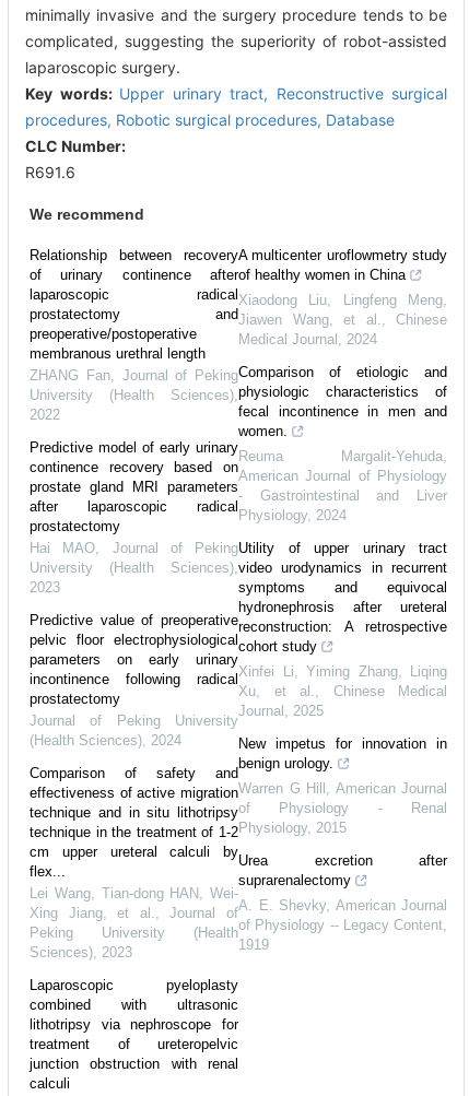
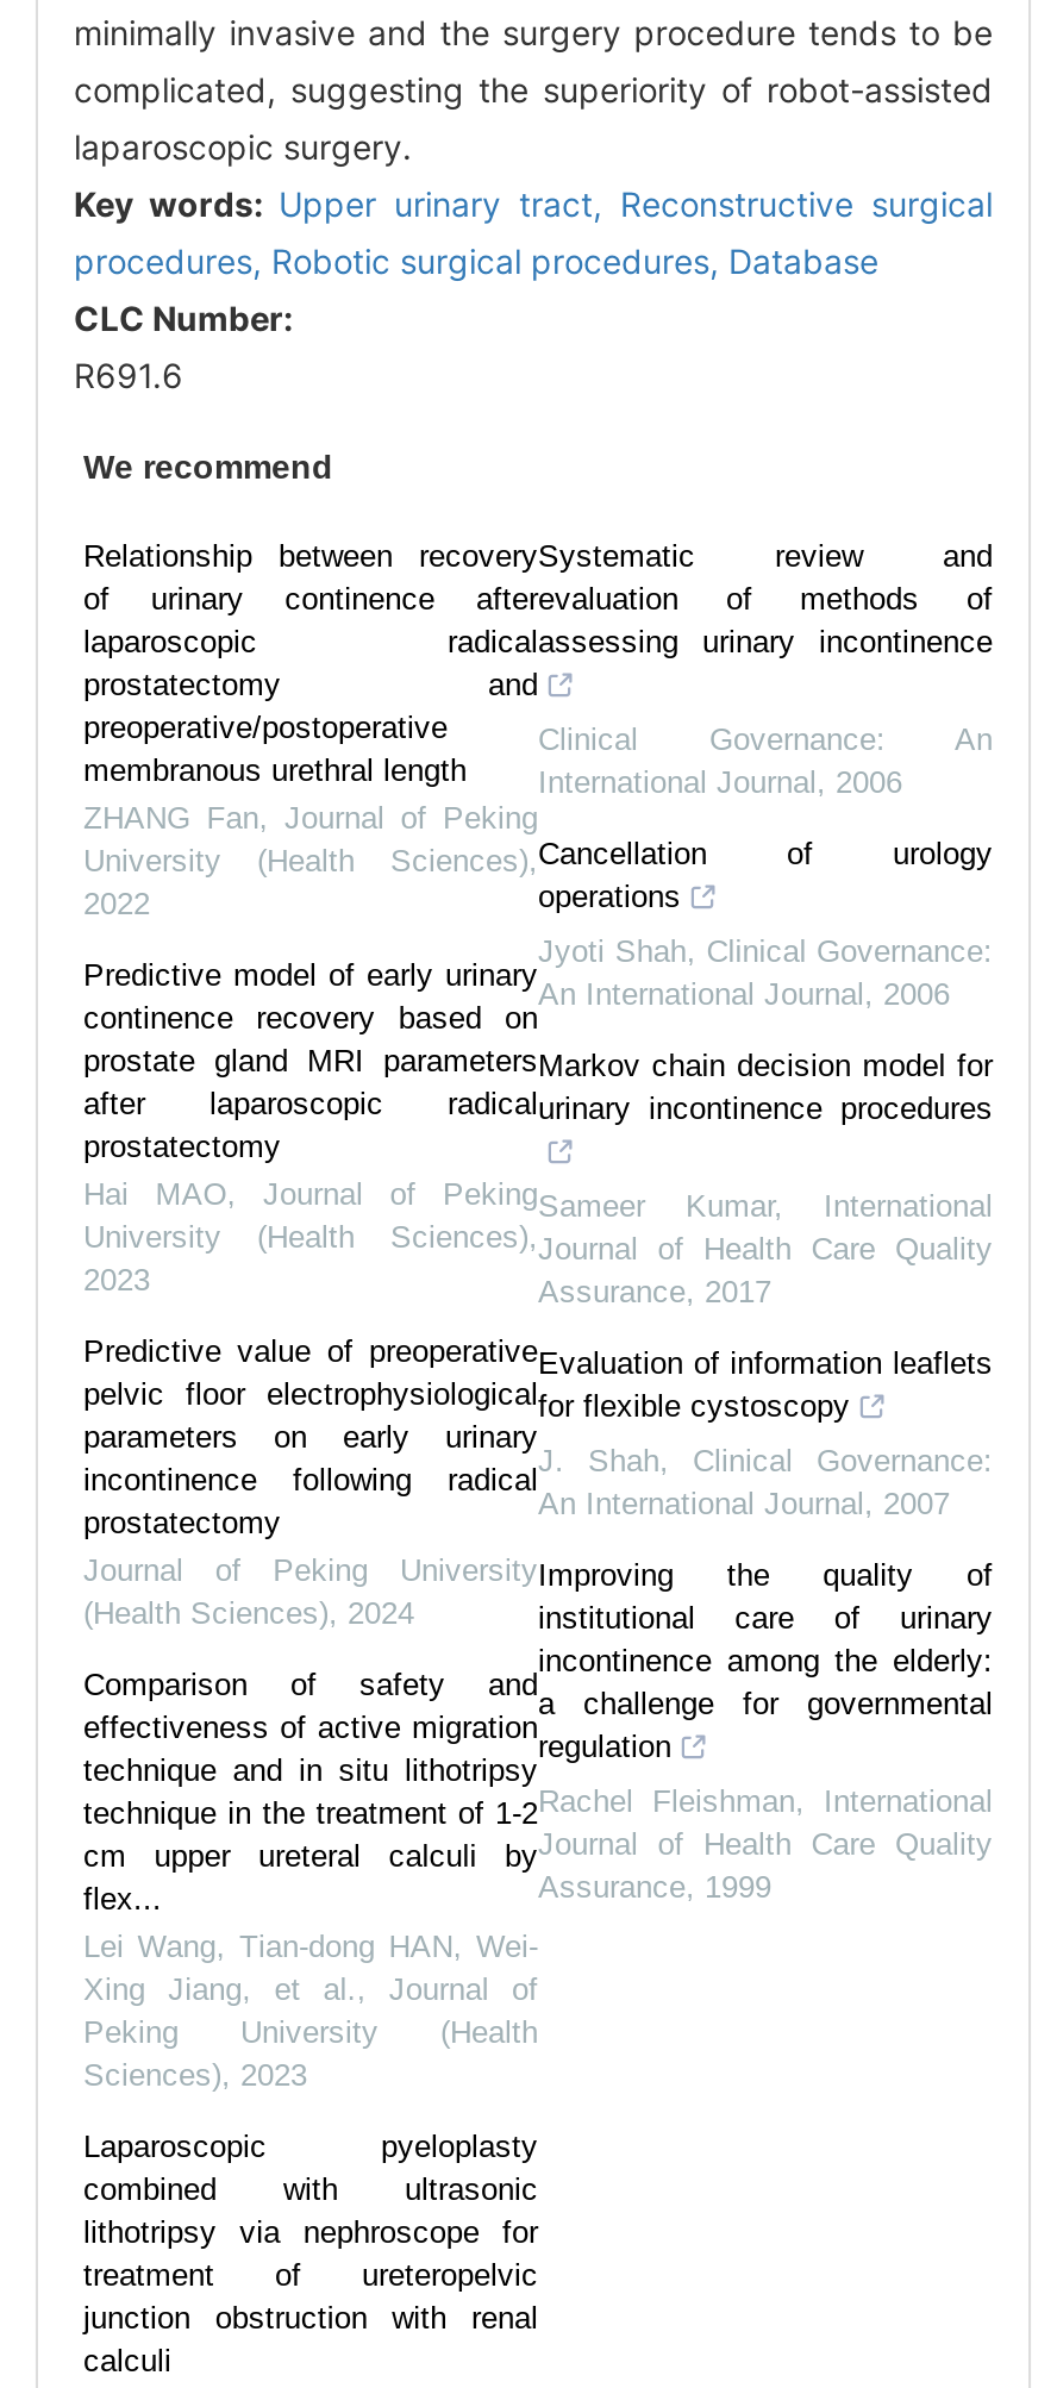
- A multicenter uroflowmetry study
- of healthy women in China
+ Systematic review and
+ evaluation of methods of
+ assessing urinary incontinence

- Xiaodong Liu, Lingfeng Meng,
- Jiawen Wang, et al., Chinese
- Medical Journal, 2024
+ Clinical Governance: An
+ International Journal, 2006

- Comparison of etiologic and
- physiologic characteristics of
- fecal incontinence in men and
- women.
+ Cancellation of urology
+ operations

- Reuma Margalit-Yehuda,
- American Journal of Physiology
- - Gastrointestinal and Liver
- Physiology, 2024
+ Jyoti Shah, Clinical Governance:
+ An International Journal, 2006

- Utility of upper urinary tract
- video urodynamics in recurrent
- symptoms and equivocal
- hydronephrosis after ureteral
- reconstruction: A retrospective
- cohort study
+ Markov chain decision model for
+ urinary incontinence procedures

- Xinfei Li, Yiming Zhang, Liqing
- Xu, et al., Chinese Medical
- Journal, 2025
+ Sameer Kumar, International
+ Journal of Health Care Quality
+ Assurance, 2017

- New impetus for innovation in
- benign urology.
+ Evaluation of information leaflets
+ for flexible cystoscopy

- Warren G Hill, American Journal
- of Physiology - Renal
- Physiology, 2015
+ J. Shah, Clinical Governance:
+ An International Journal, 2007

- Urea excretion after
- suprarenalectomy
+ Improving the quality of
+ institutional care of urinary
+ incontinence among the elderly:
+ a challenge for governmental
+ regulation

- A. E. Shevky, American Journal
- of Physiology -- Legacy Content,
- 1919
+ Rachel Fleishman, International
+ Journal of Health Care Quality
+ Assurance, 1999
